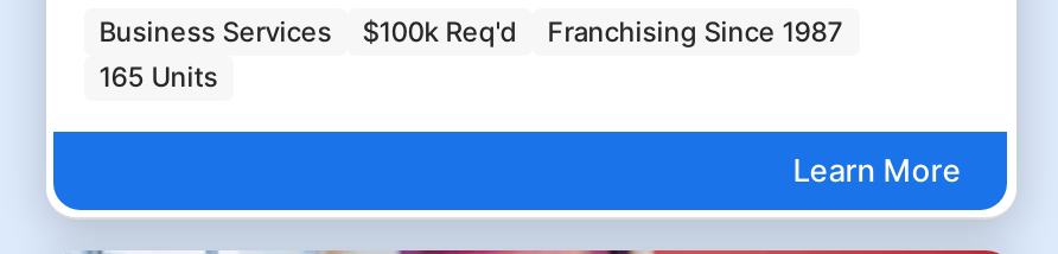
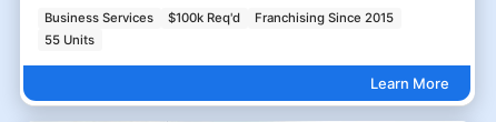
- Franchising Since 1987
+ Franchising Since 2015

- 165 Units
+ 55 Units
